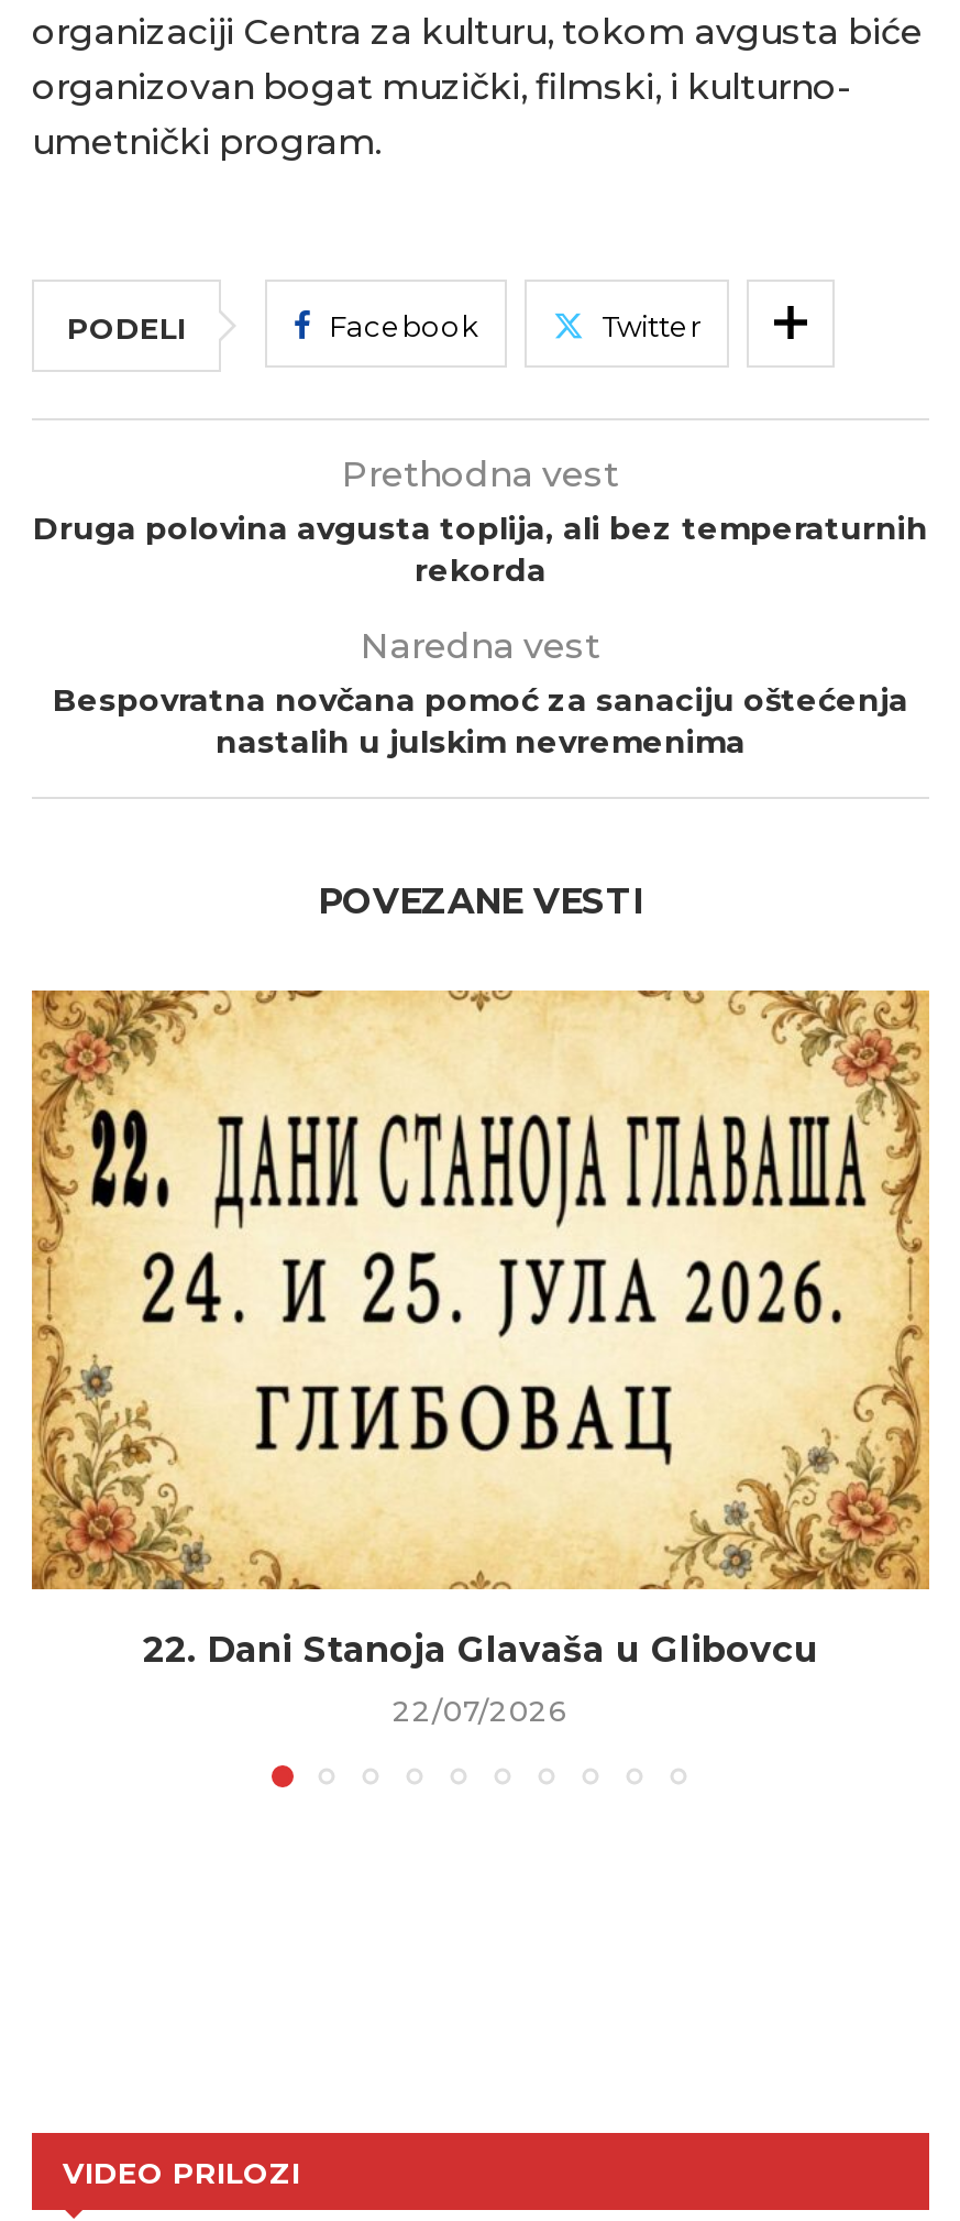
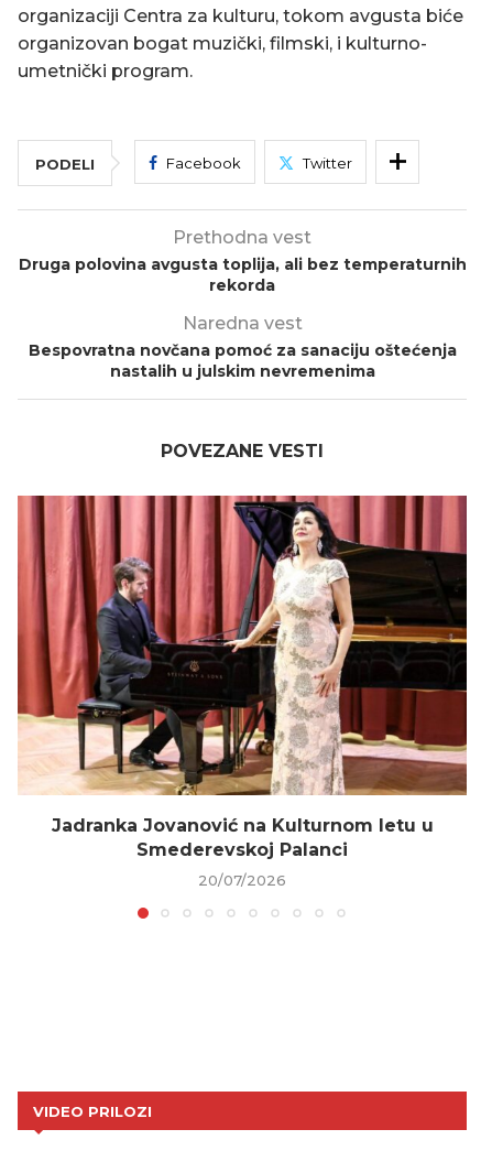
- [image]
- 22. Dani Stanoja Glavaša u Glibovcu
+ [image]
+ Jadranka Jovanović na Kulturnom letu u
+ Smederevskoj Palanci

- 22/07/2026
+ 20/07/2026
